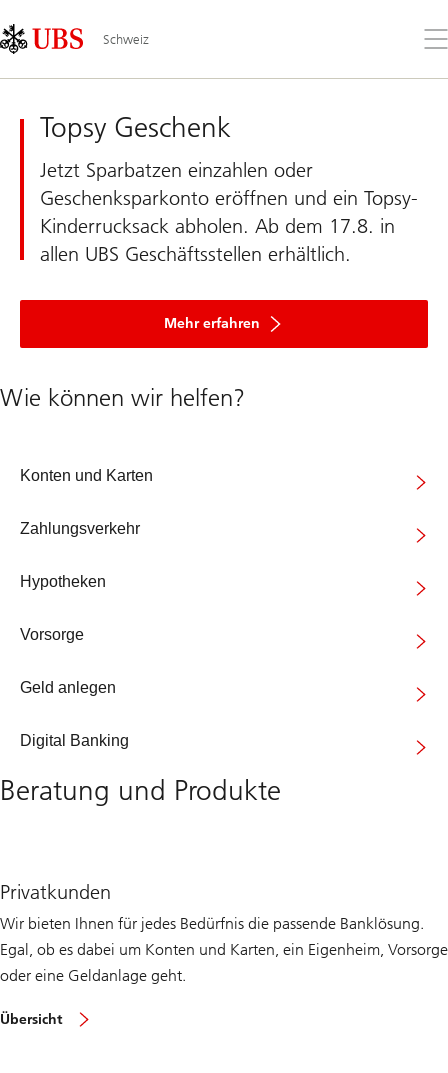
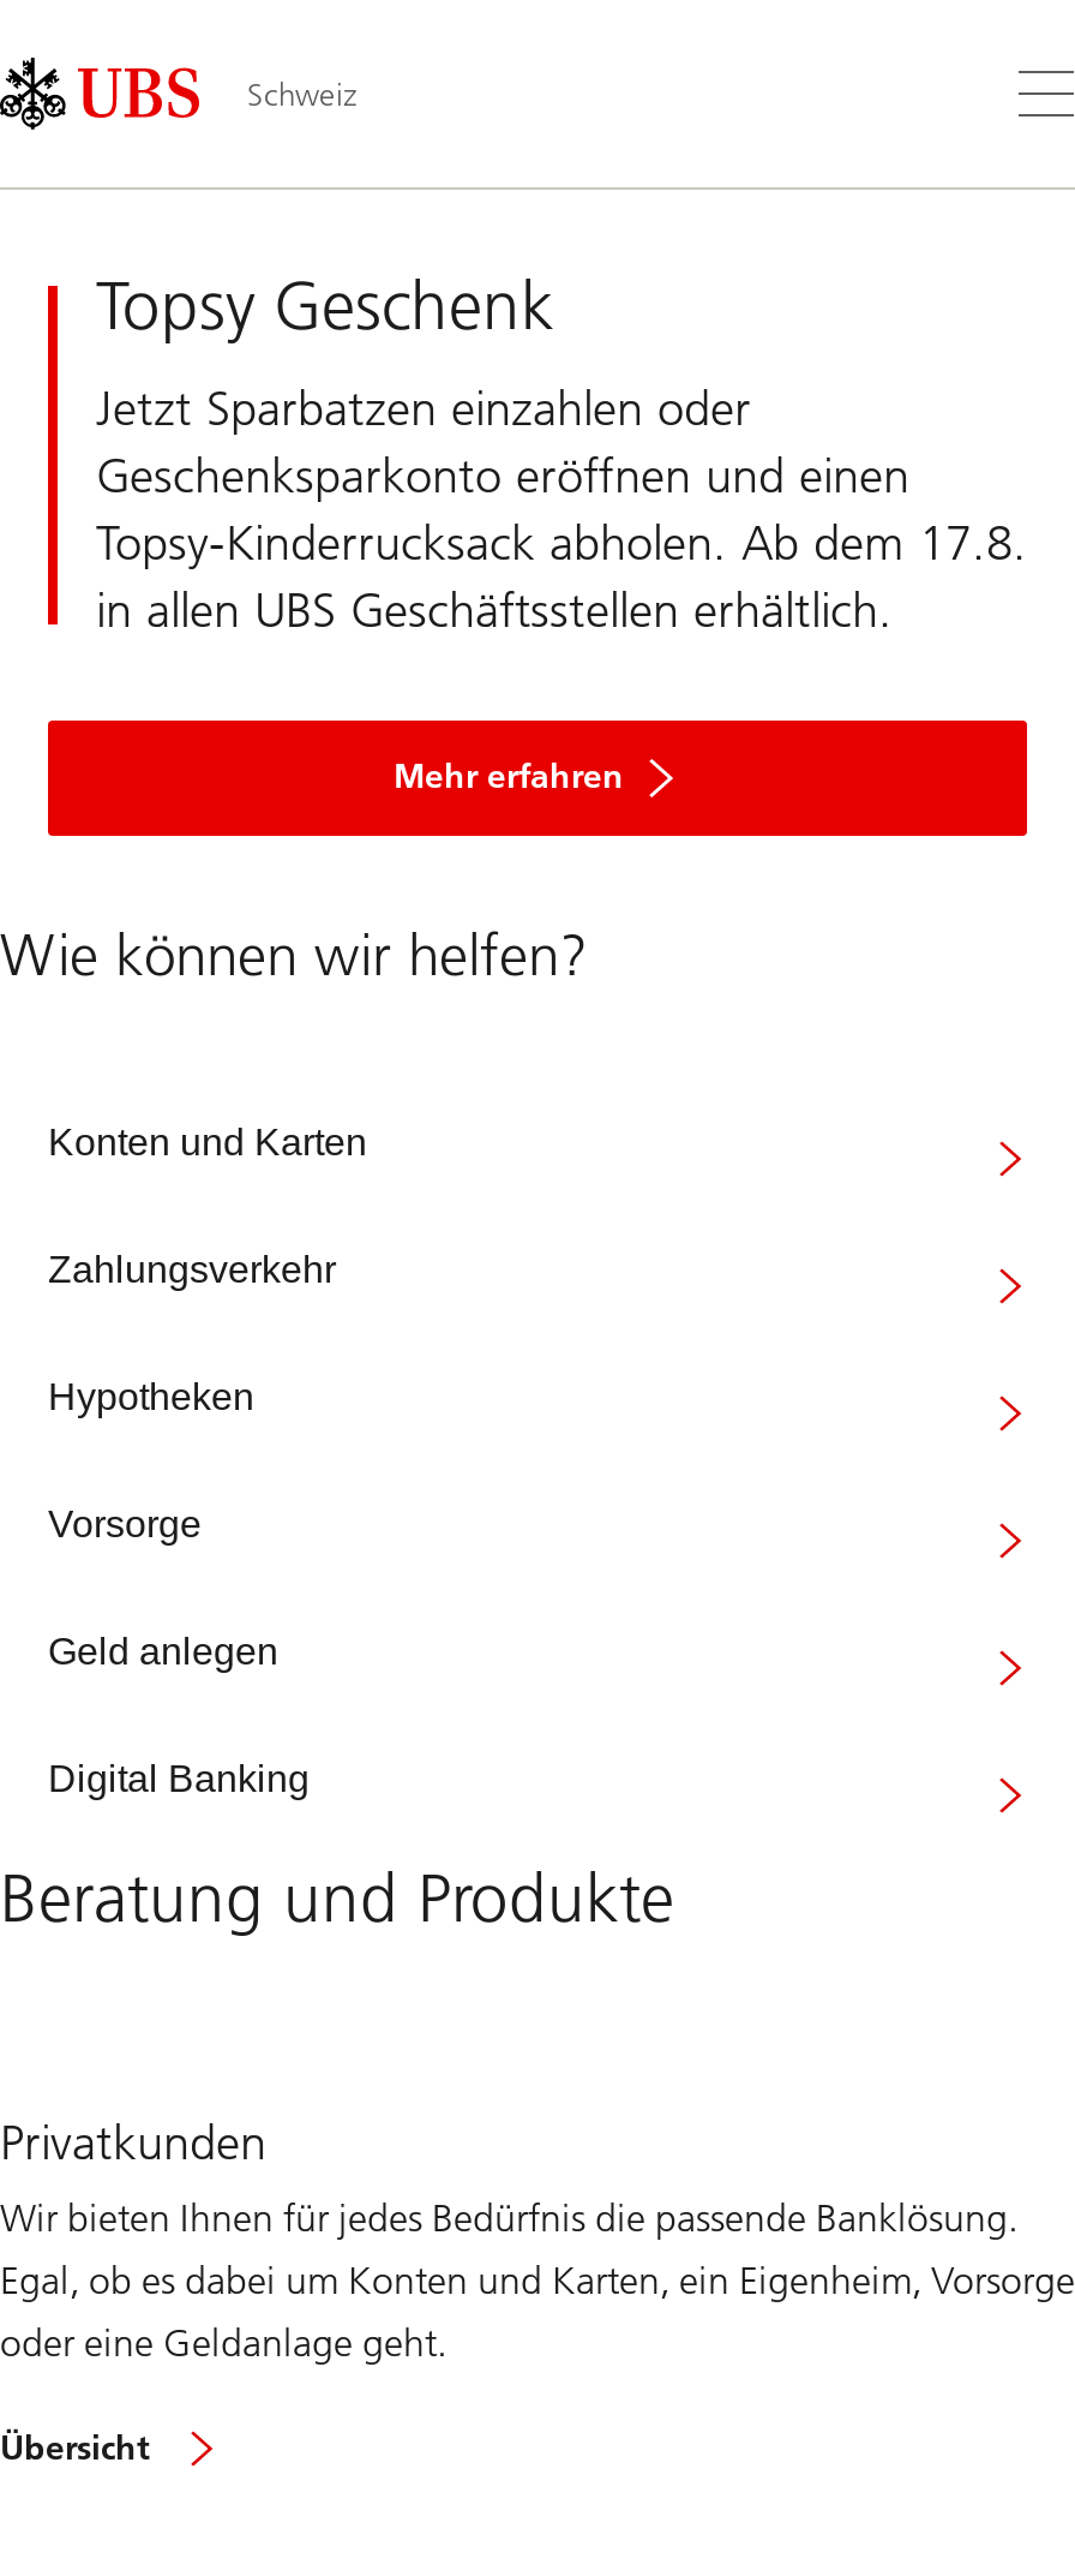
- Geschenksparkonto eröffnen und ein Topsy-
- Kinderrucksack abholen. Ab dem 17.8. in
- allen UBS Geschäftsstellen erhältlich.
+ Geschenksparkonto eröffnen und einen
+ Topsy-Kinderrucksack abholen. Ab dem 17.8.
+ in allen UBS Geschäftsstellen erhältlich.
